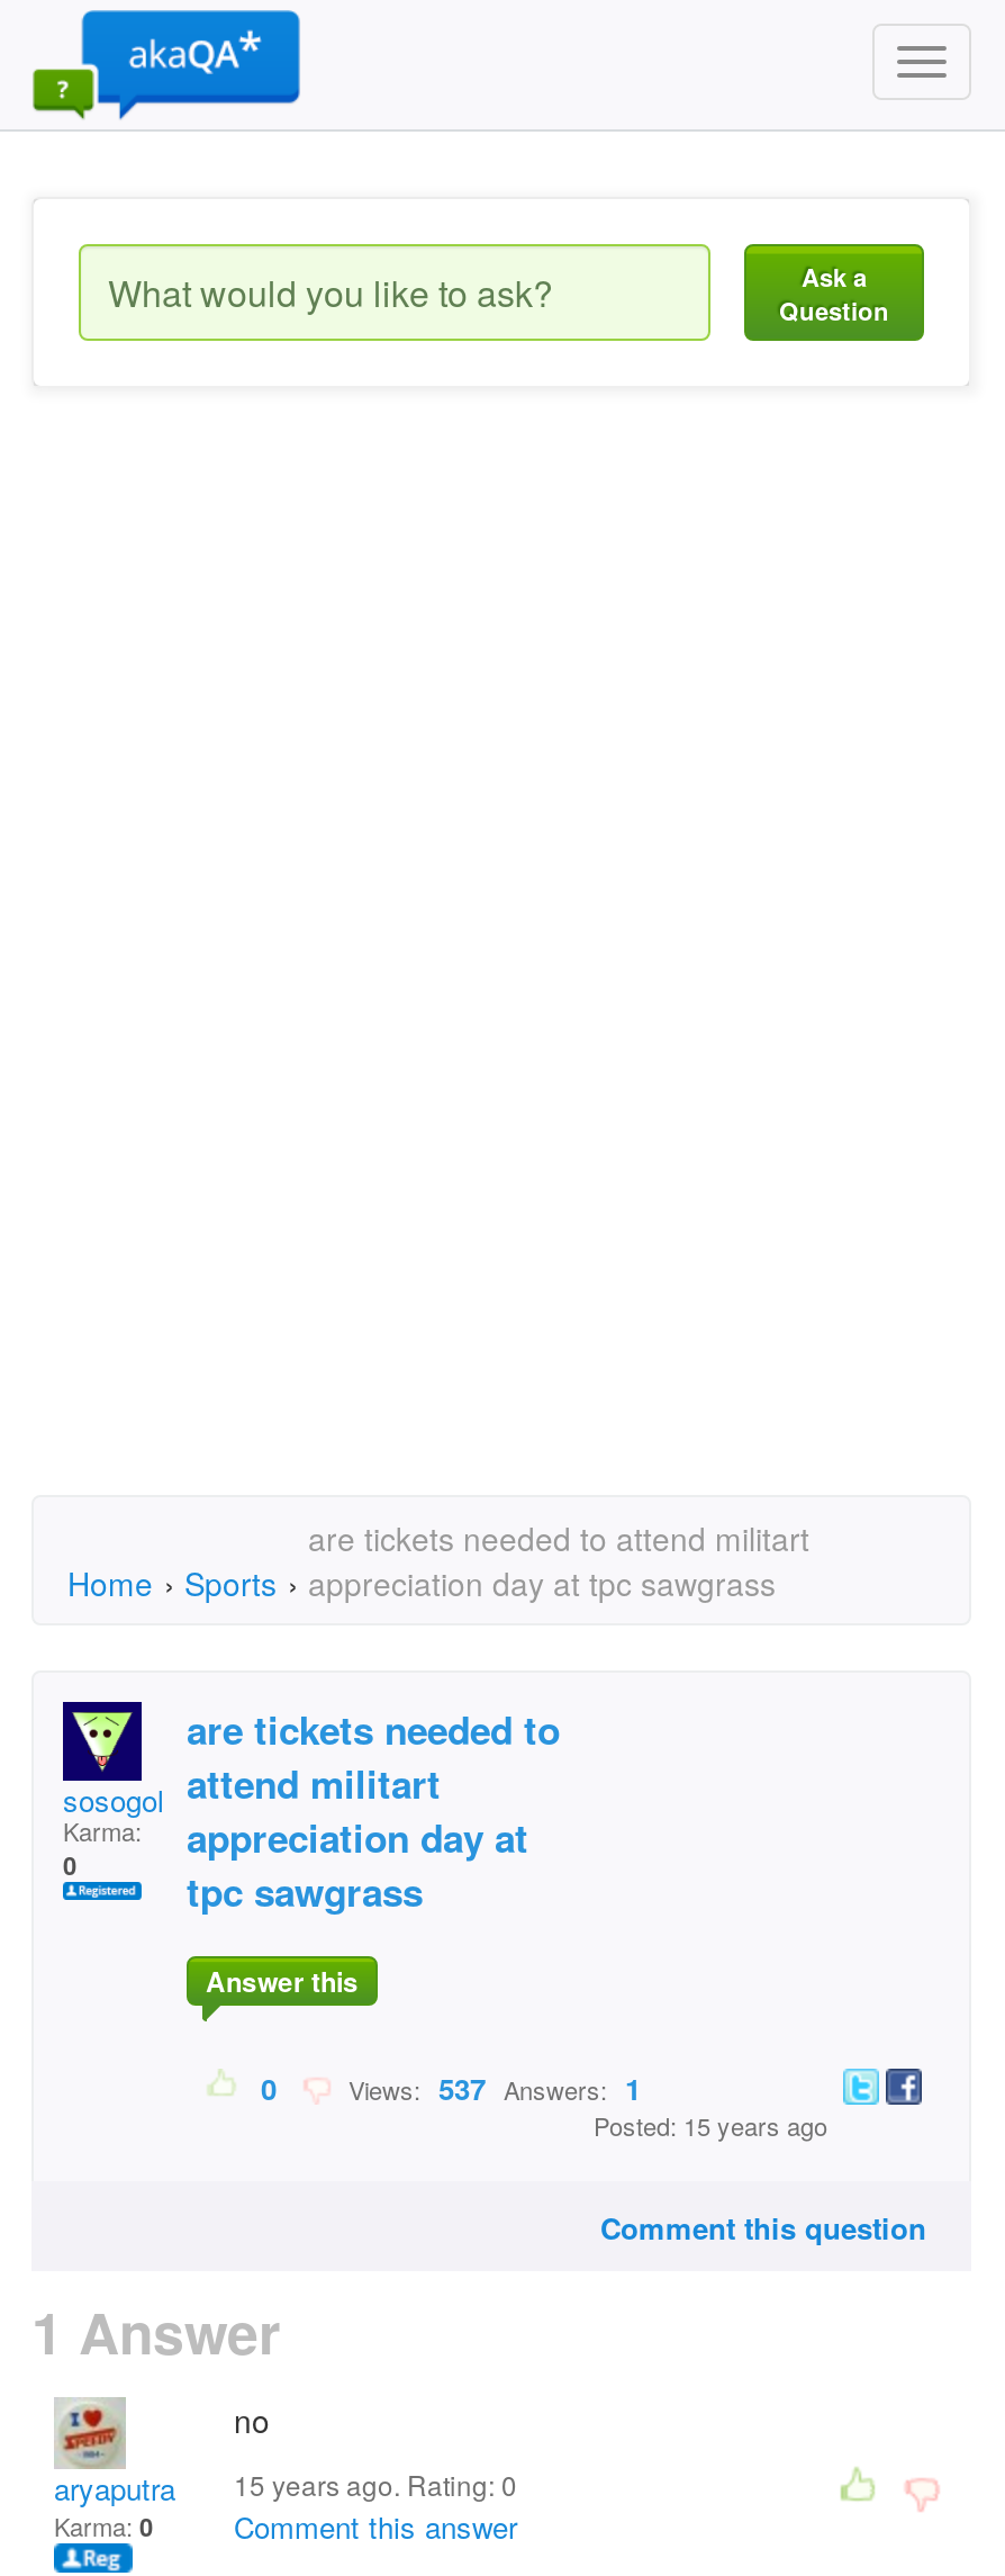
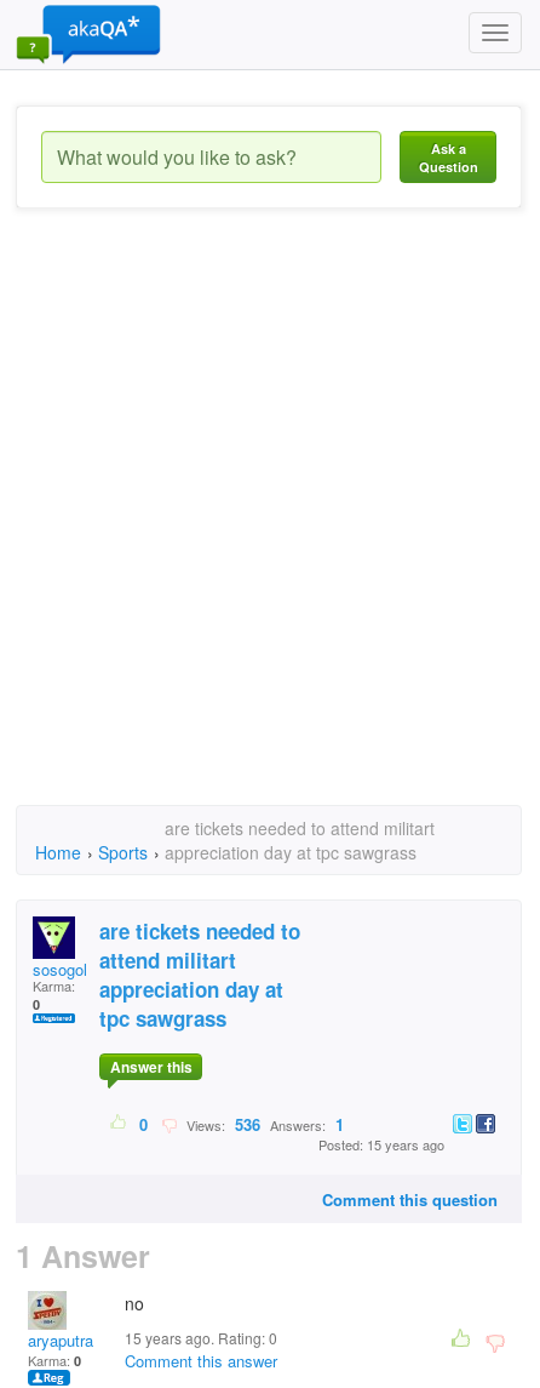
- Views: 537 Answers: 1
+ Views: 536 Answers: 1
